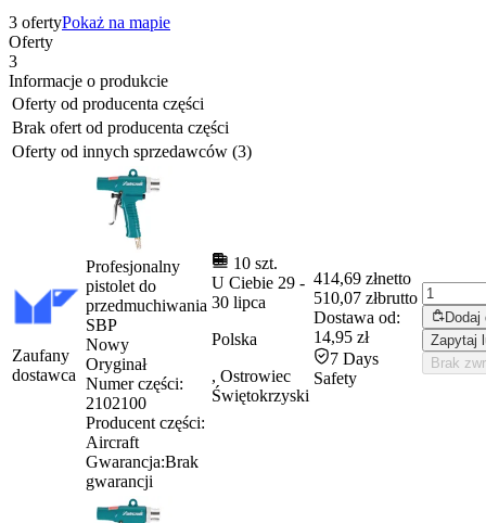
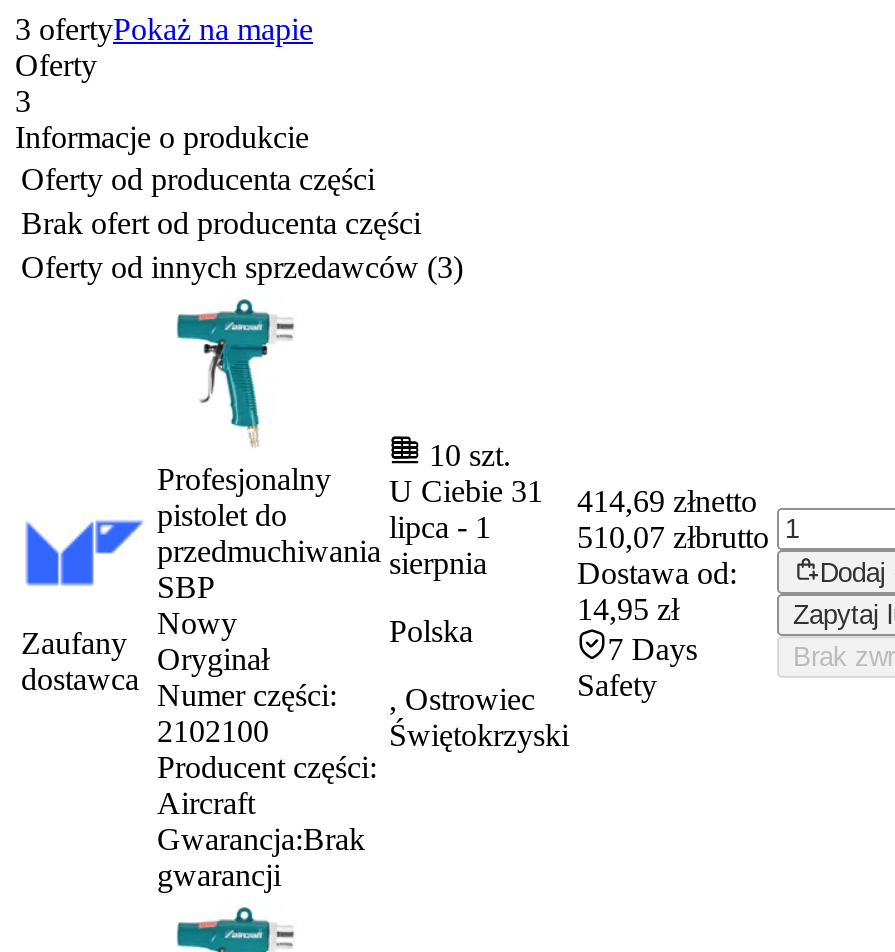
- U Ciebie 29 -
- 30 lipca
+ U Ciebie 31
+ lipca - 1
+ sierpnia
